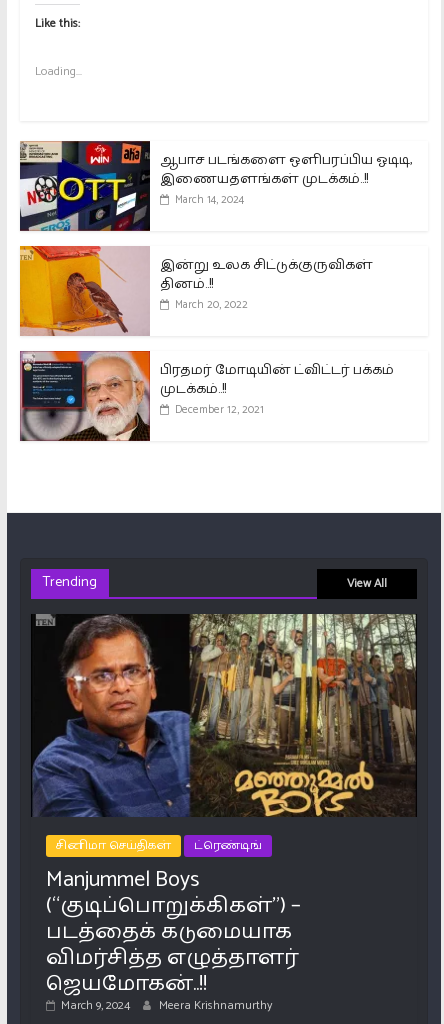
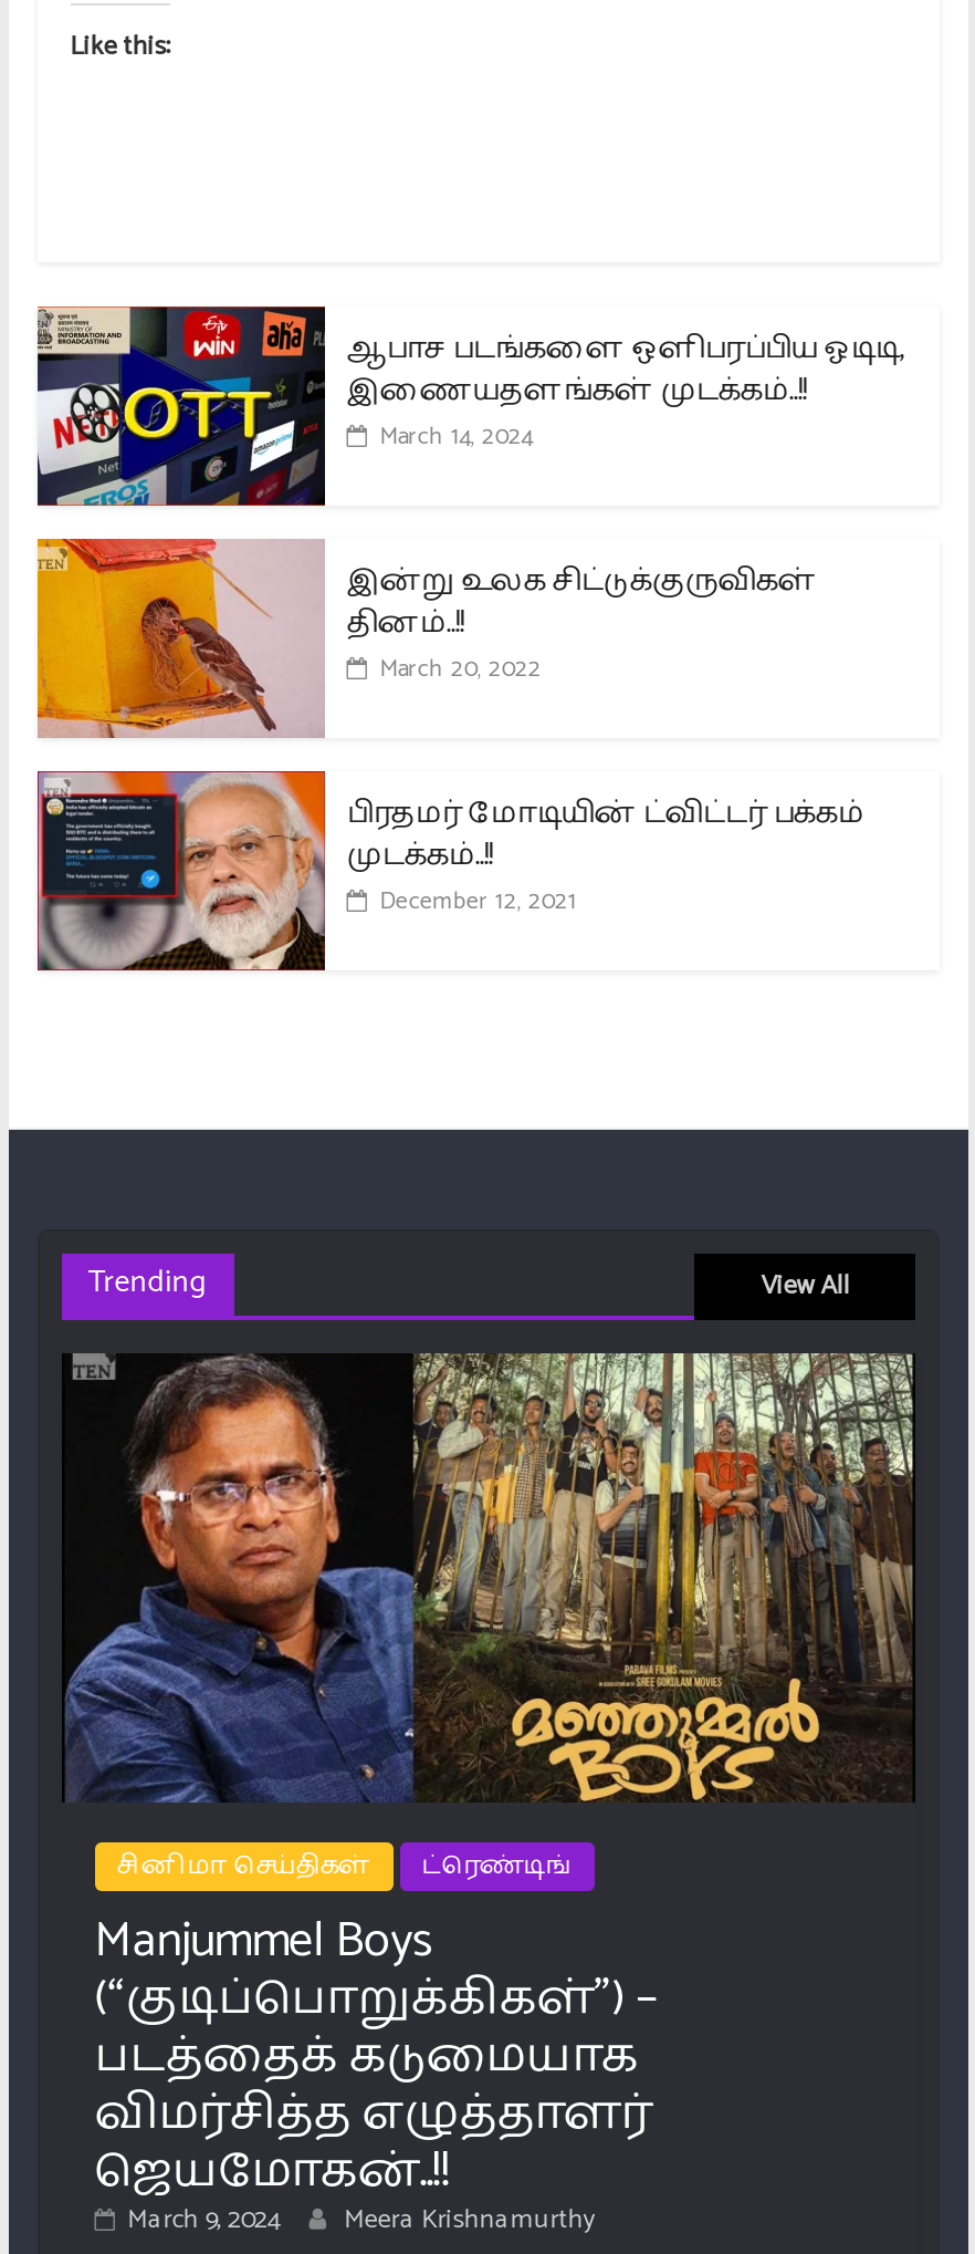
- Loading...
